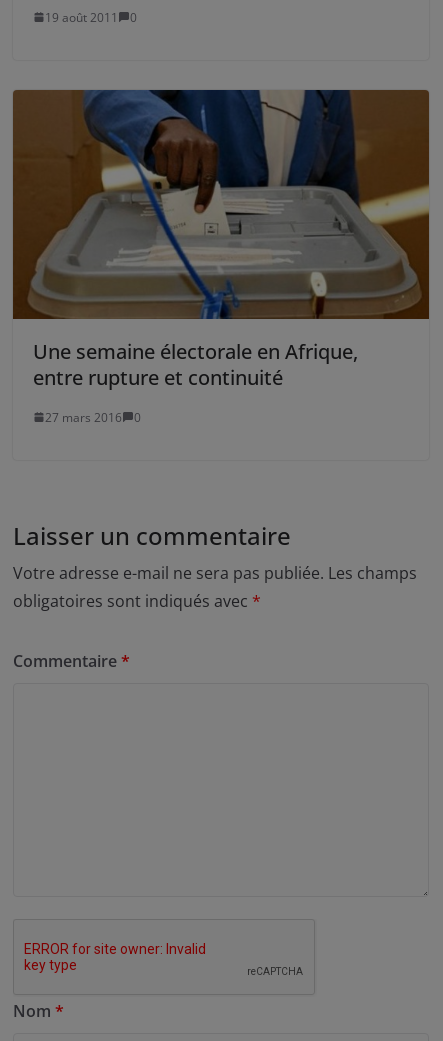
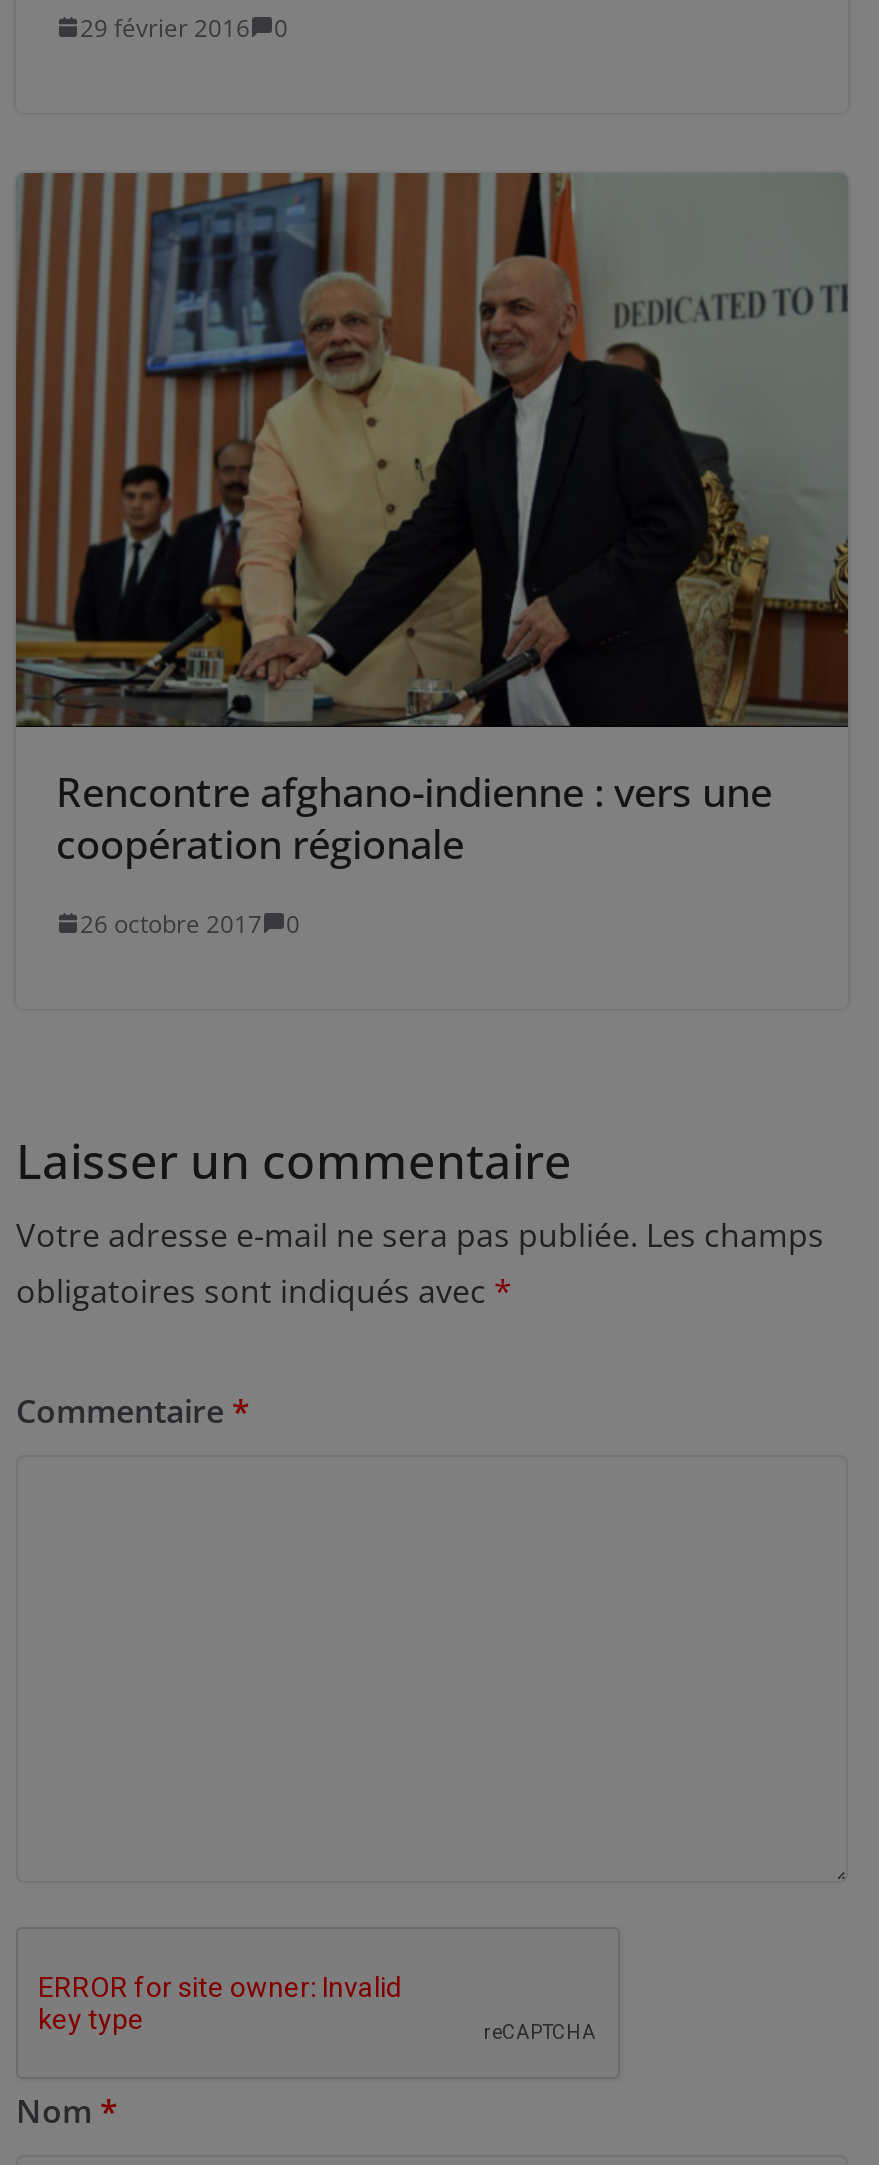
- 19 août 2011 0
+ 29 février 2016 0

- [image]
- Une semaine électorale en Afrique,
- entre rupture et continuité
+ [image]
+ Rencontre afghano-indienne : vers une
+ coopération régionale

- 27 mars 2016 0
+ 26 octobre 2017 0
